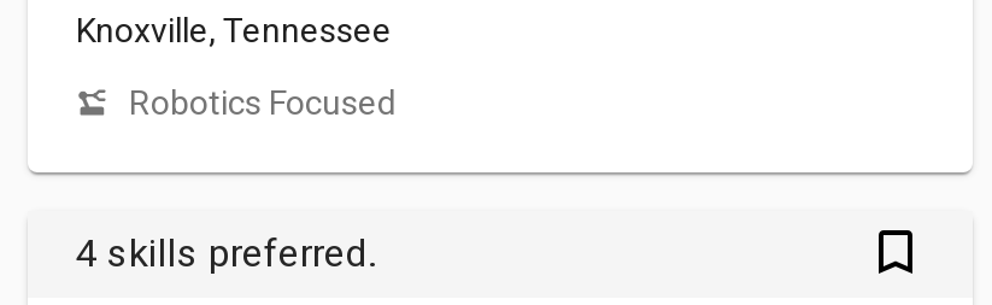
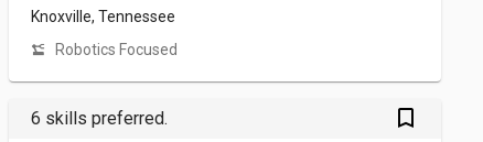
- 4 skills preferred.
+ 6 skills preferred.
